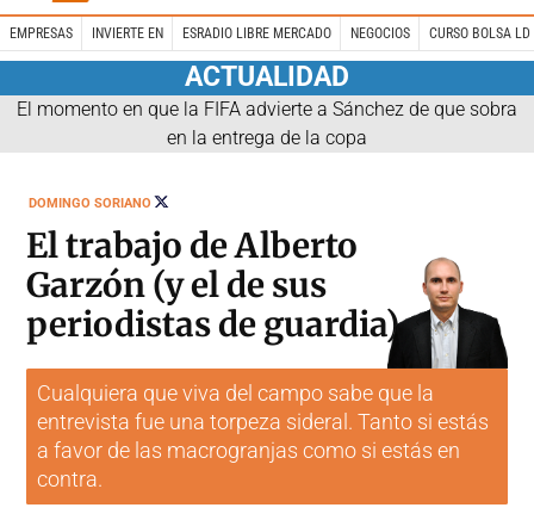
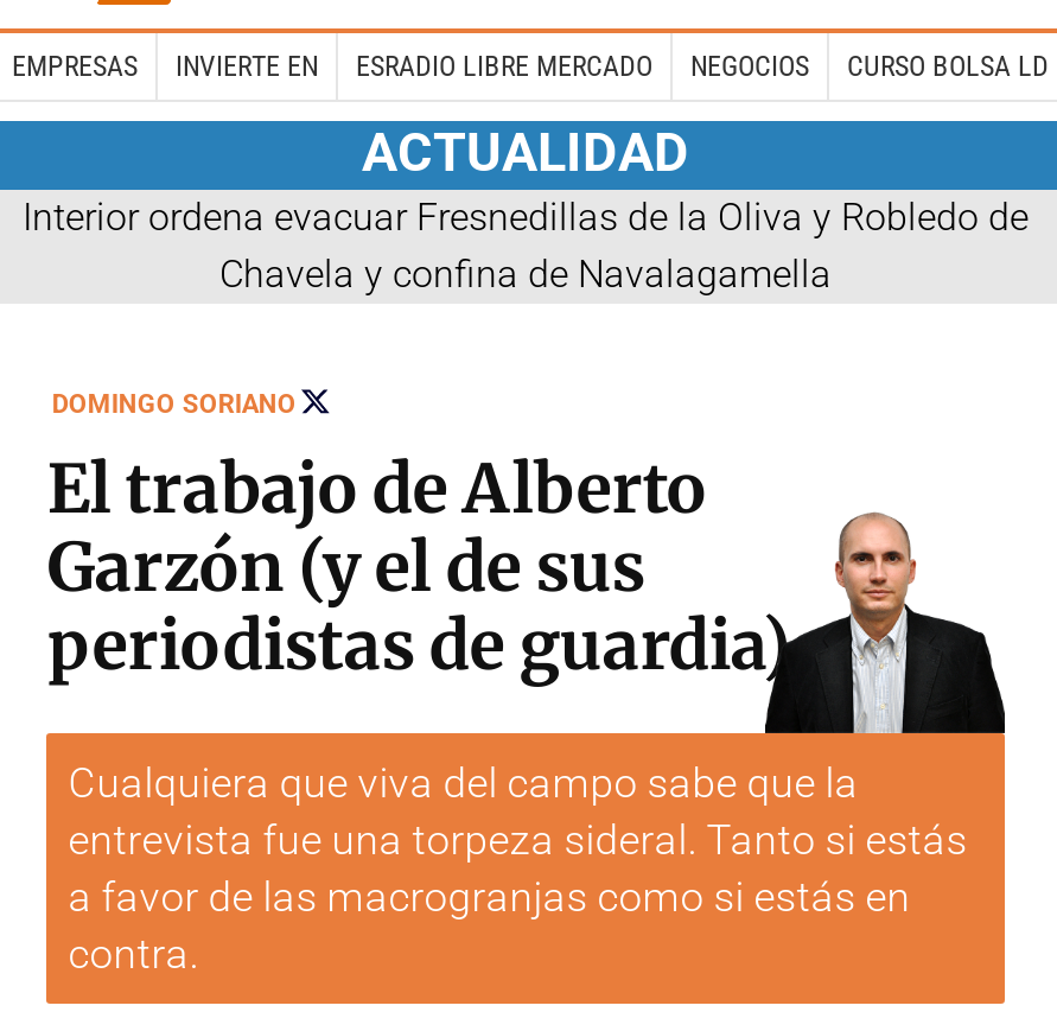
- El momento en que la FIFA advierte a Sánchez de que sobra
- en la entrega de la copa
+ Interior ordena evacuar Fresnedillas de la Oliva y Robledo de
+ Chavela y confina de Navalagamella
